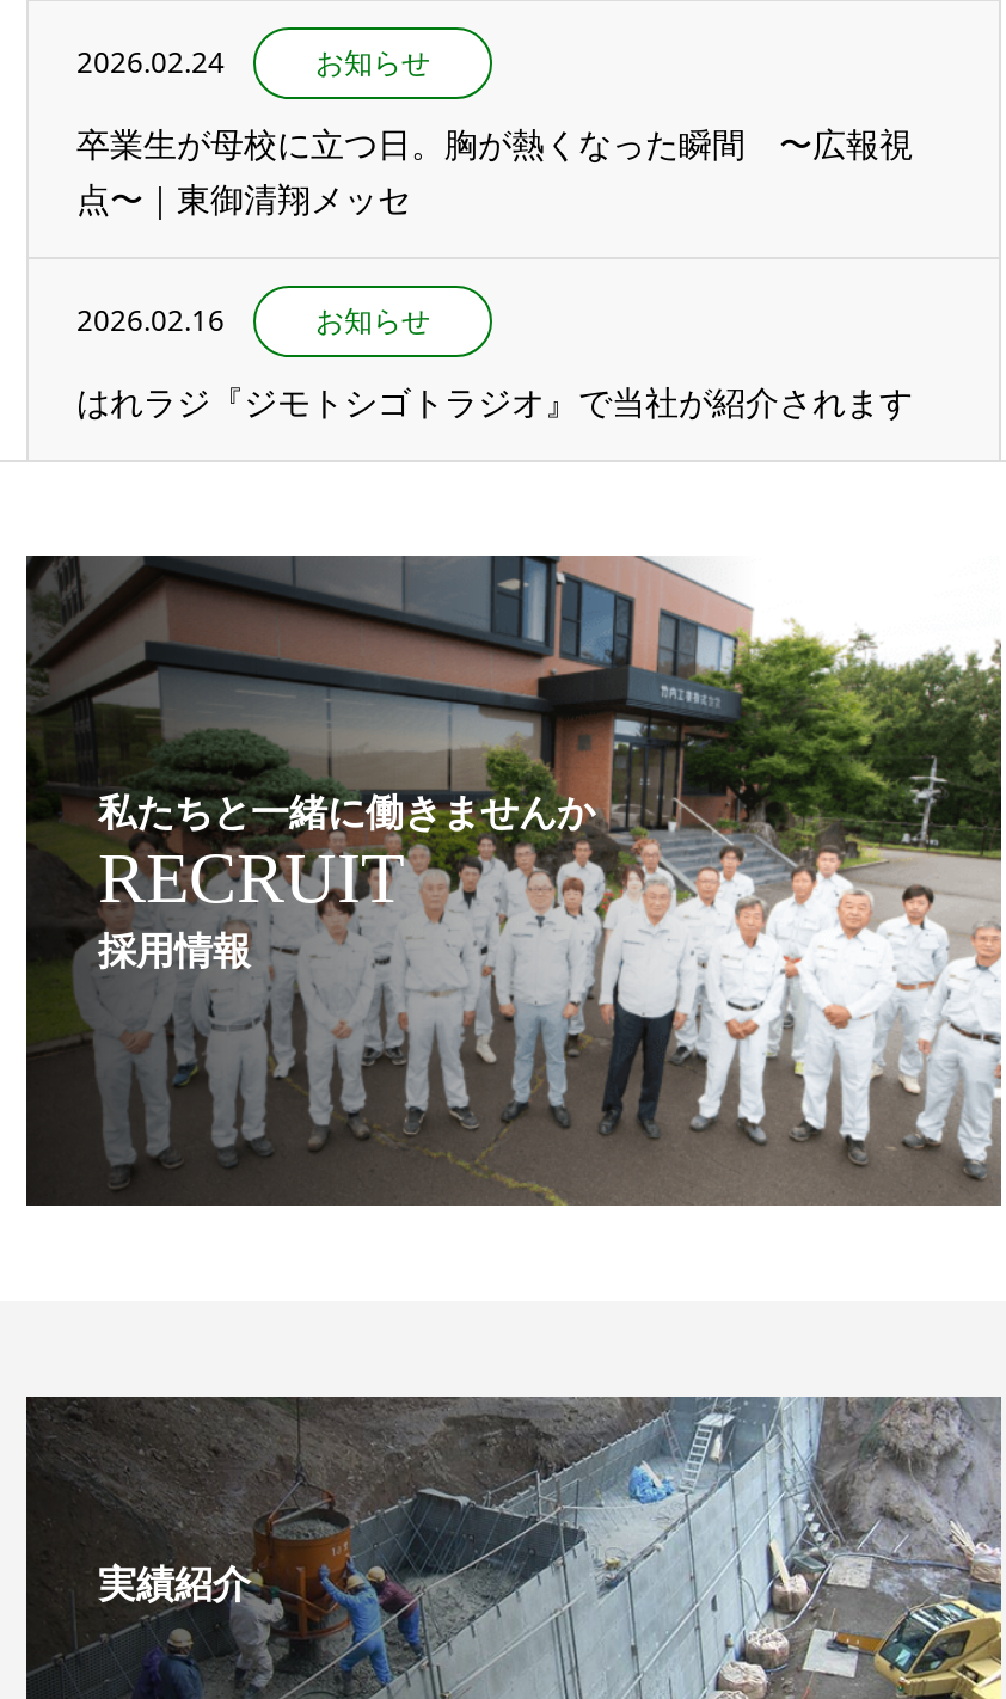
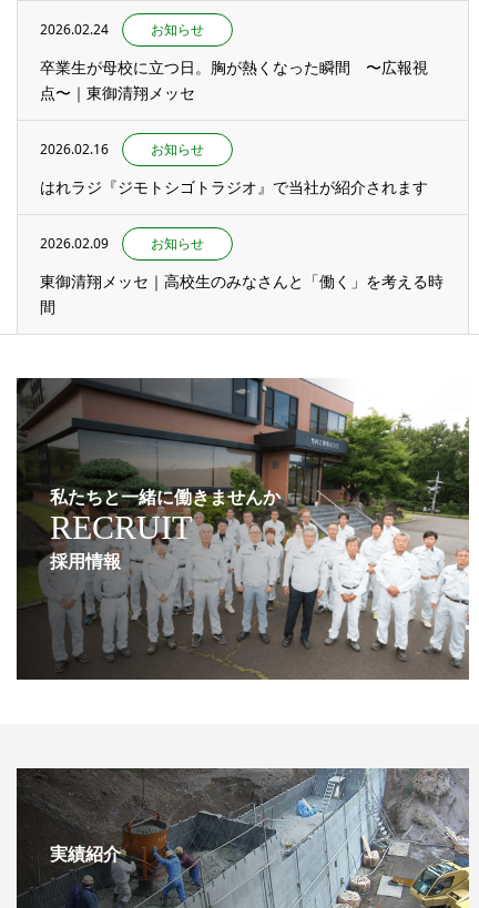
+ 2026.02.09
+ お知らせ
+ 東御清翔メッセ｜高校生のみなさんと「働く」を考える時
+ 間
